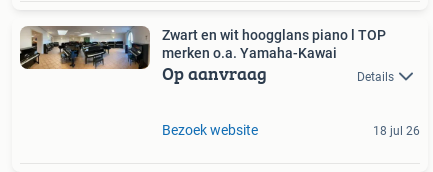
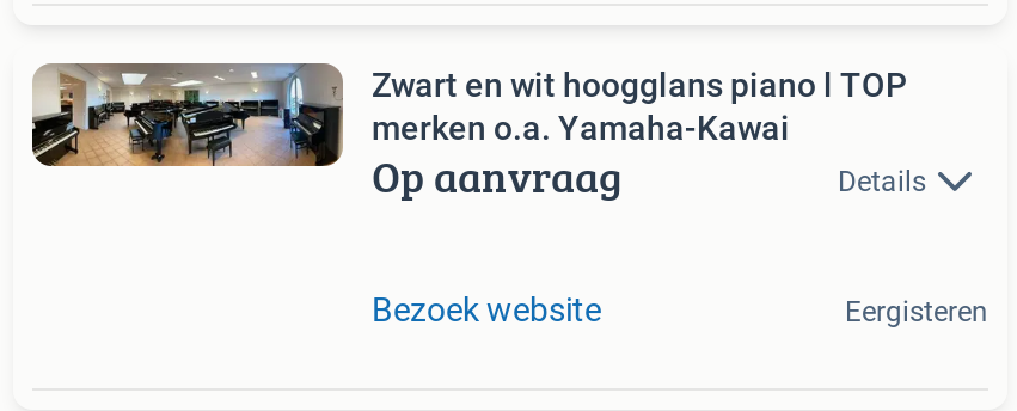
- 18 jul 26
+ Eergisteren
